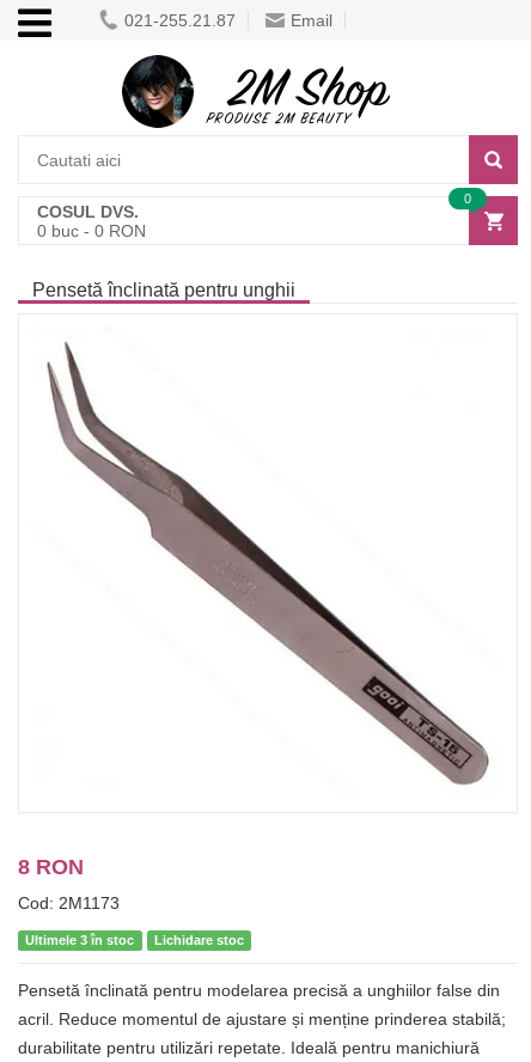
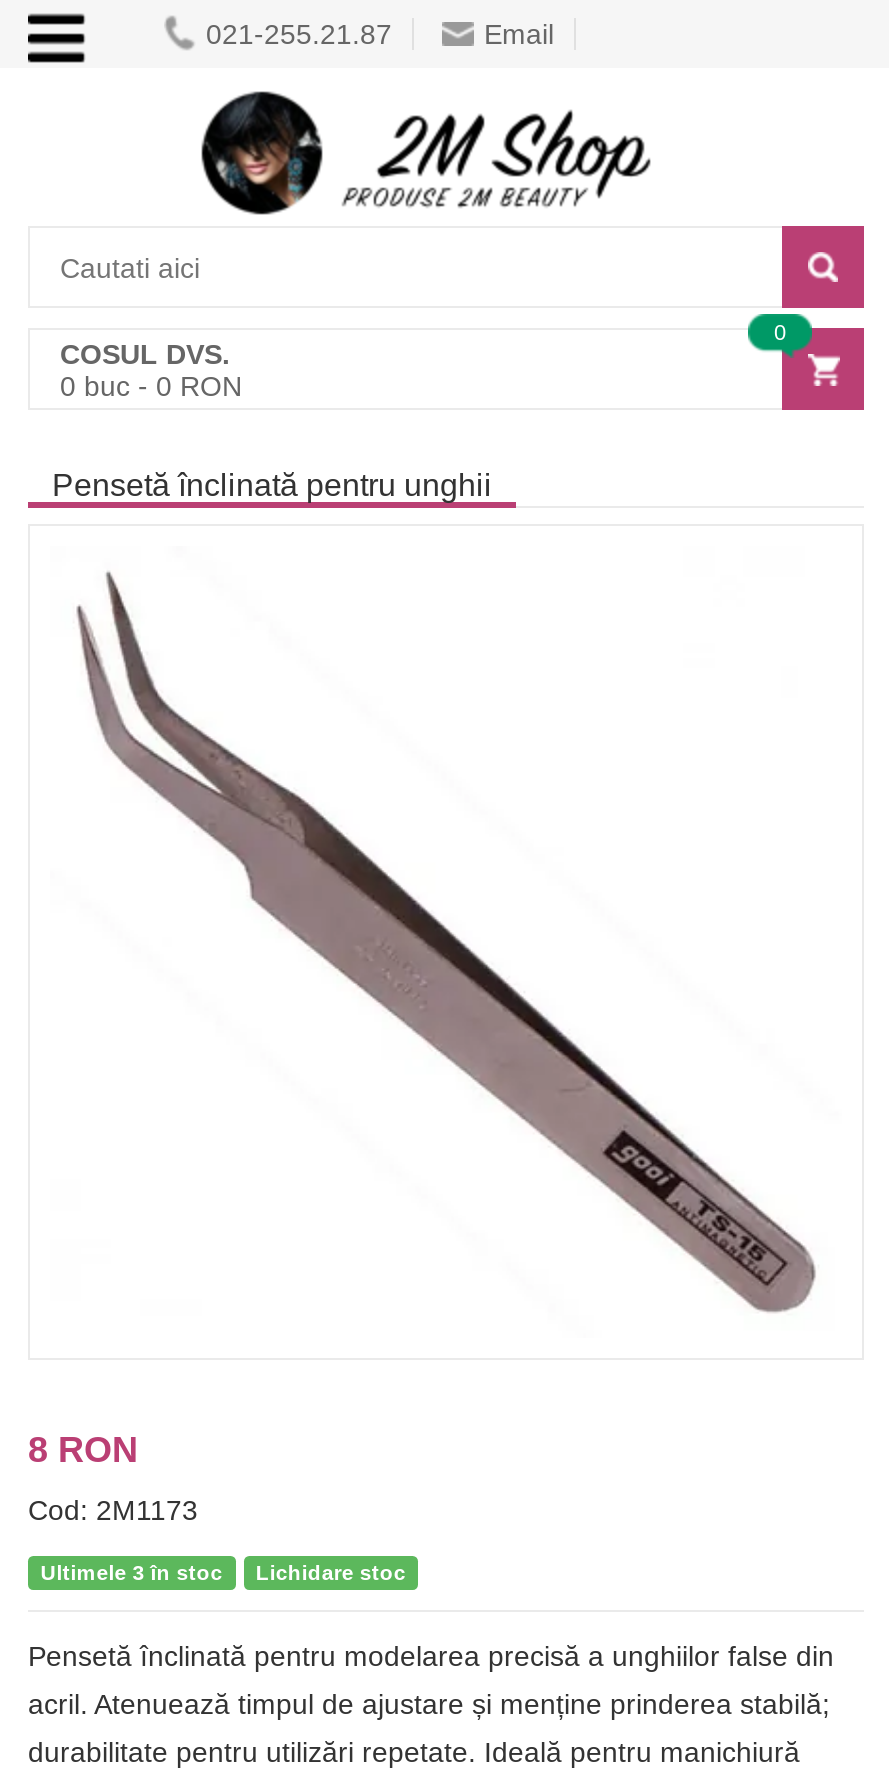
- acril. Reduce momentul de ajustare și menține prinderea stabilă;
+ acril. Atenuează timpul de ajustare și menține prinderea stabilă;
